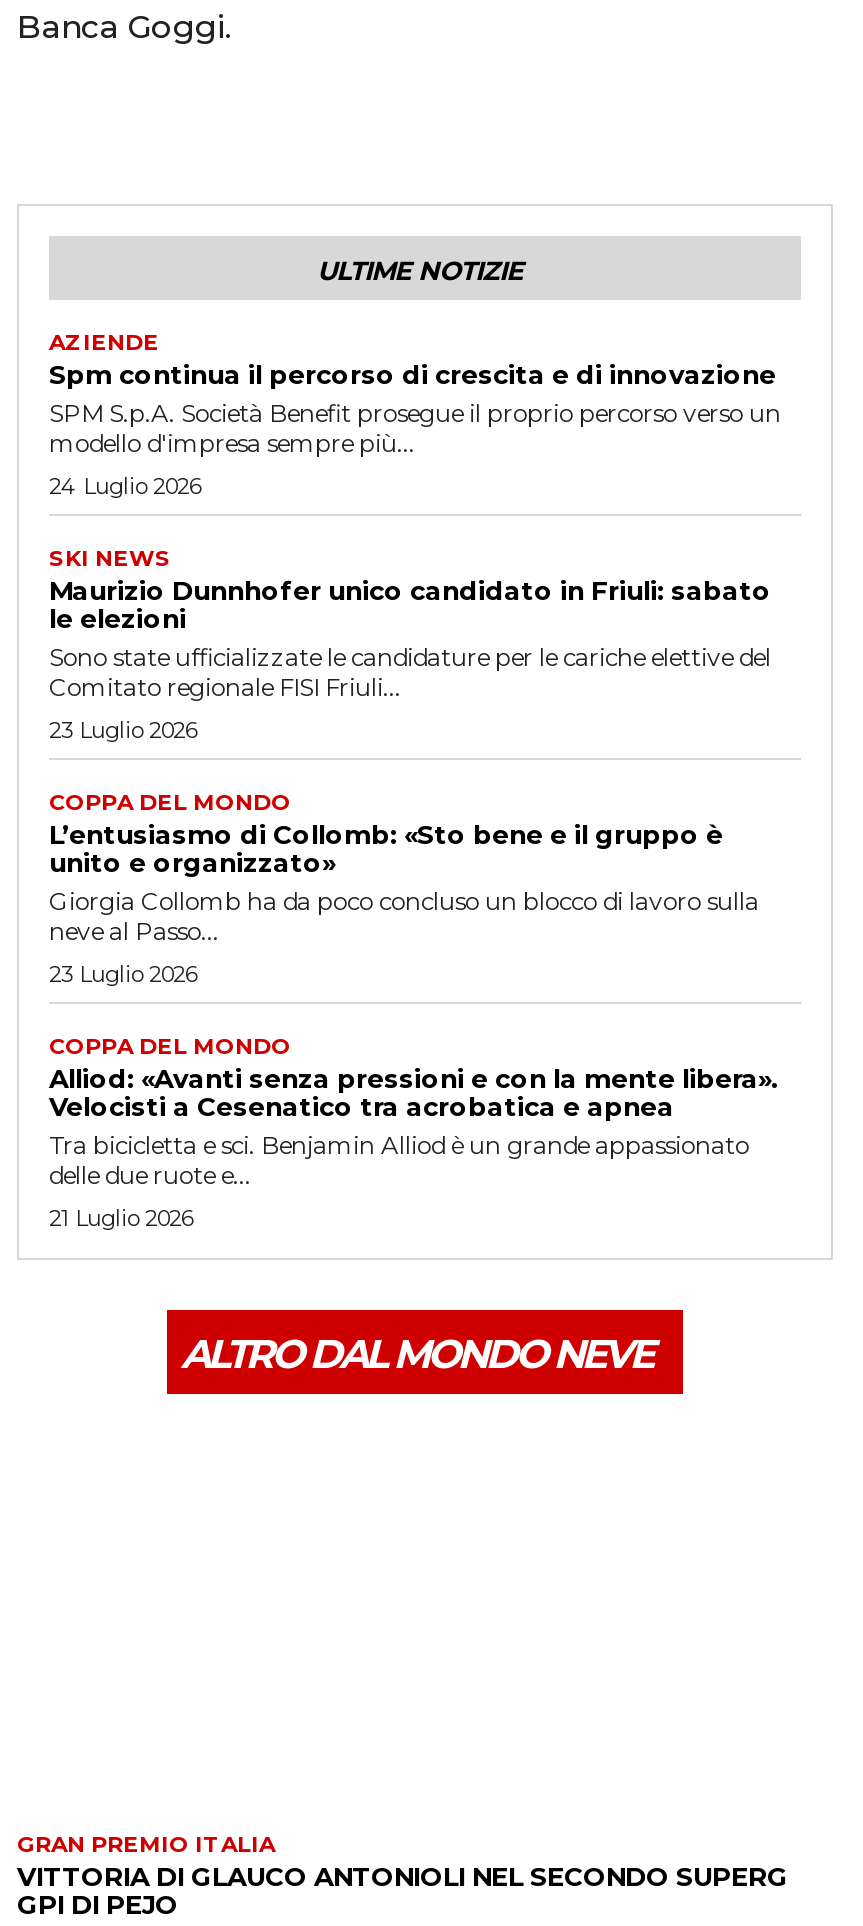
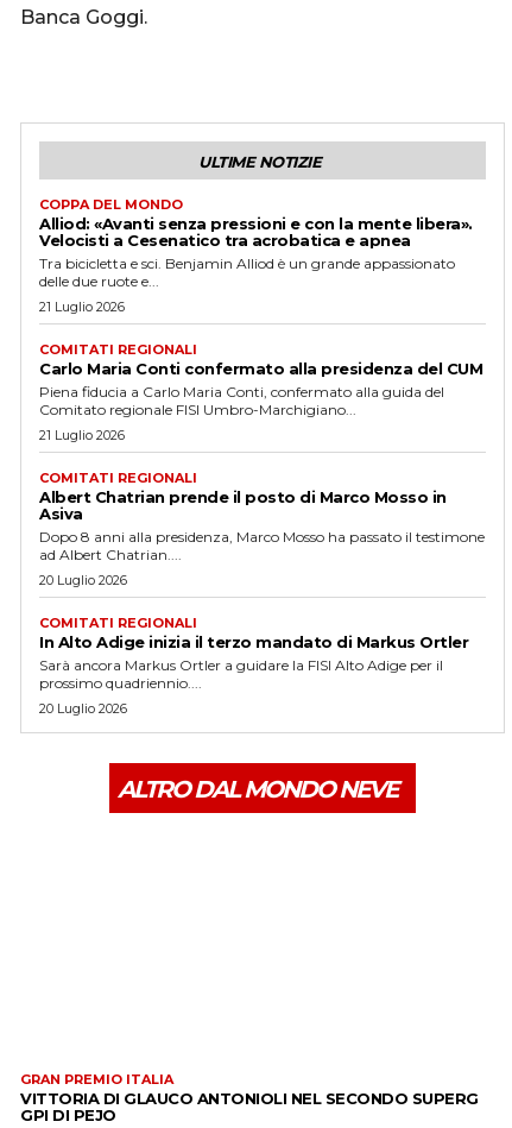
- AZIENDE
- Spm continua il percorso di crescita e di innovazione
- SPM S.p.A. Società Benefit prosegue il proprio percorso verso un
- modello d'impresa sempre più...
- 24 Luglio 2026
- SKI NEWS
- Maurizio Dunnhofer unico candidato in Friuli: sabato
- le elezioni
- Sono state ufficializzate le candidature per le cariche elettive del
- Comitato regionale FISI Friuli...
- 23 Luglio 2026
- COPPA DEL MONDO
- L’entusiasmo di Collomb: «Sto bene e il gruppo è
- unito e organizzato»
- Giorgia Collomb ha da poco concluso un blocco di lavoro sulla
- neve al Passo...
- 23 Luglio 2026

moved up: COPPA DEL MONDO | Alliod: «Avanti senza pressioni e con la mente libera». | Velocisti a Cesenatico tra acrobatica e apnea | Tra bicicletta e sci. Benjamin Alliod è un grande appassionato | delle due ruote e... | 21 Luglio 2026

+ COMITATI REGIONALI
+ Carlo Maria Conti confermato alla presidenza del CUM
+ Piena fiducia a Carlo Maria Conti, confermato alla guida del
+ Comitato regionale FISI Umbro-Marchigiano...
+ 21 Luglio 2026
+ COMITATI REGIONALI
+ Albert Chatrian prende il posto di Marco Mosso in
+ Asiva
+ Dopo 8 anni alla presidenza, Marco Mosso ha passato il testimone
+ ad Albert Chatrian....
+ 20 Luglio 2026
+ COMITATI REGIONALI
+ In Alto Adige inizia il terzo mandato di Markus Ortler
+ Sarà ancora Markus Ortler a guidare la FISI Alto Adige per il
+ prossimo quadriennio....
+ 20 Luglio 2026
